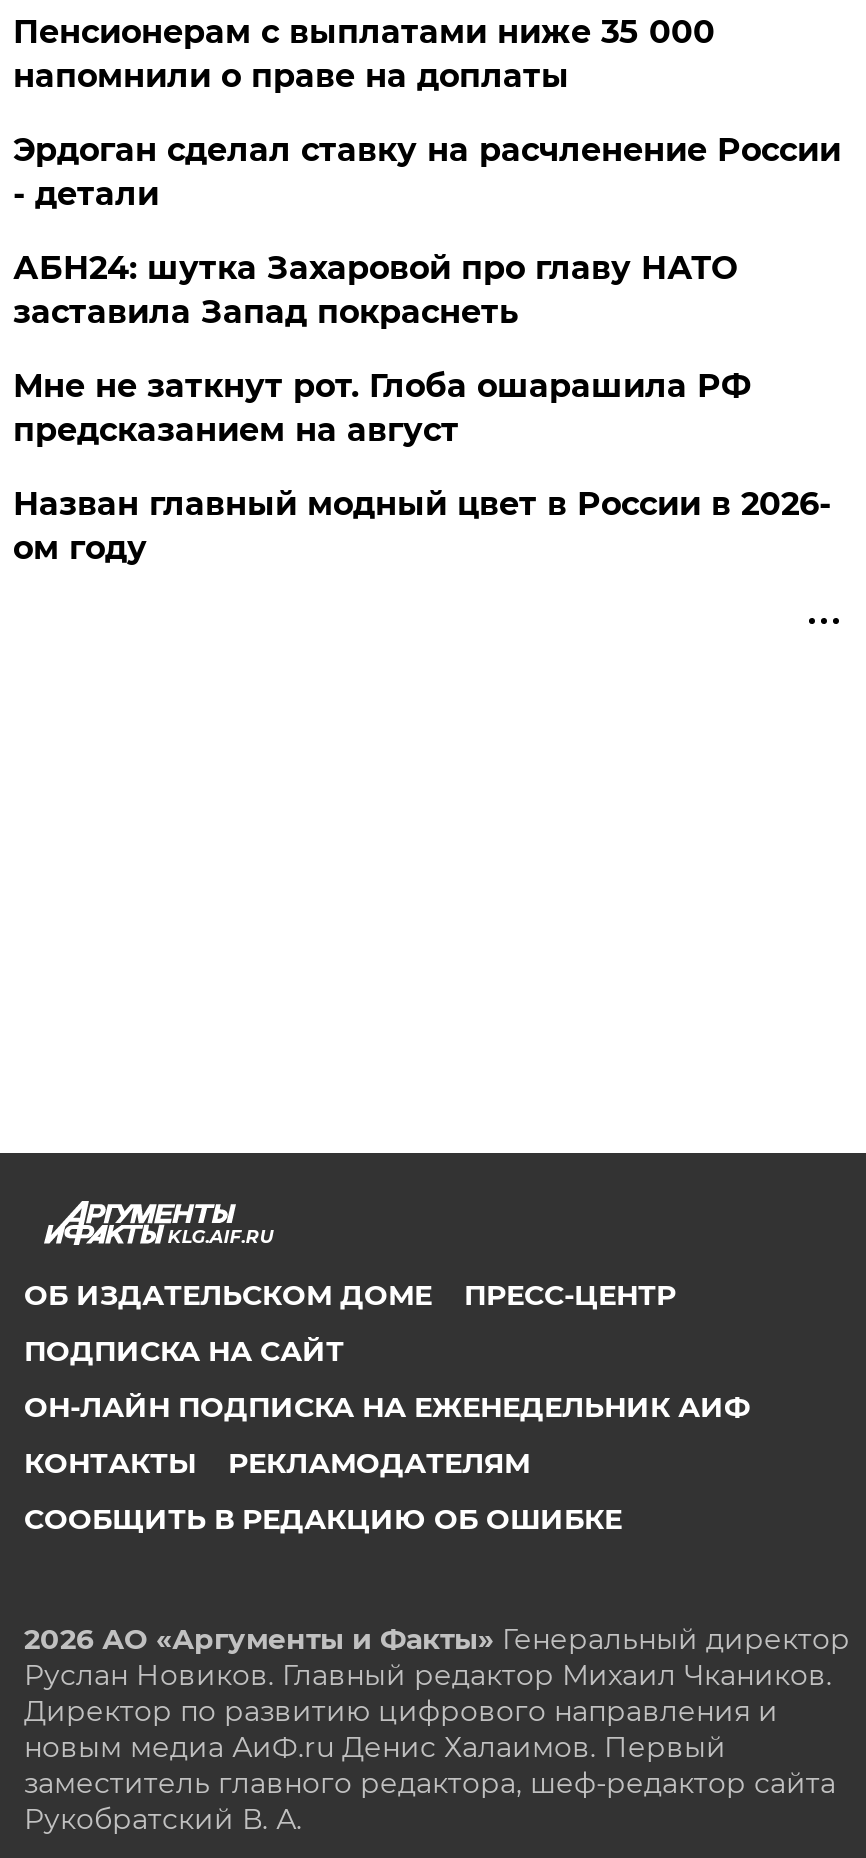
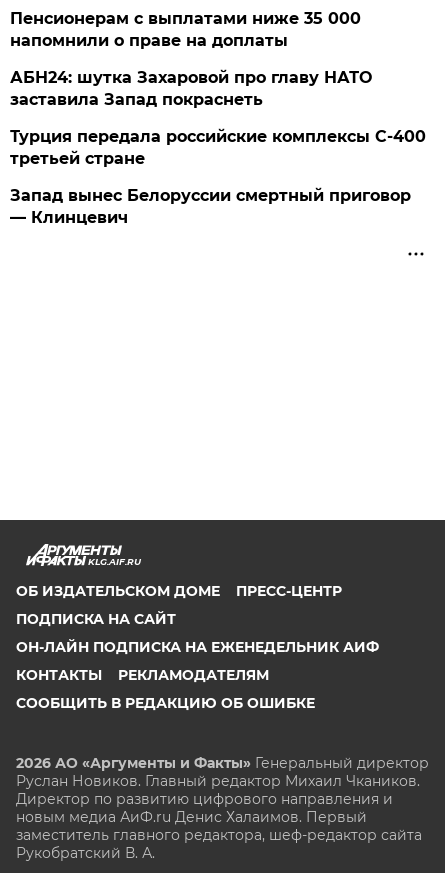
- Эрдоган сделал ставку на расчленение России
- - детали

- Мне не заткнут рот. Глоба ошарашила РФ
- предсказанием на август
+ Турция передала российские комплексы С-400
+ третьей стране

- Назван главный модный цвет в России в 2026-
- ом году
+ Запад вынес Белоруссии смертный приговор
+ — Клинцевич
